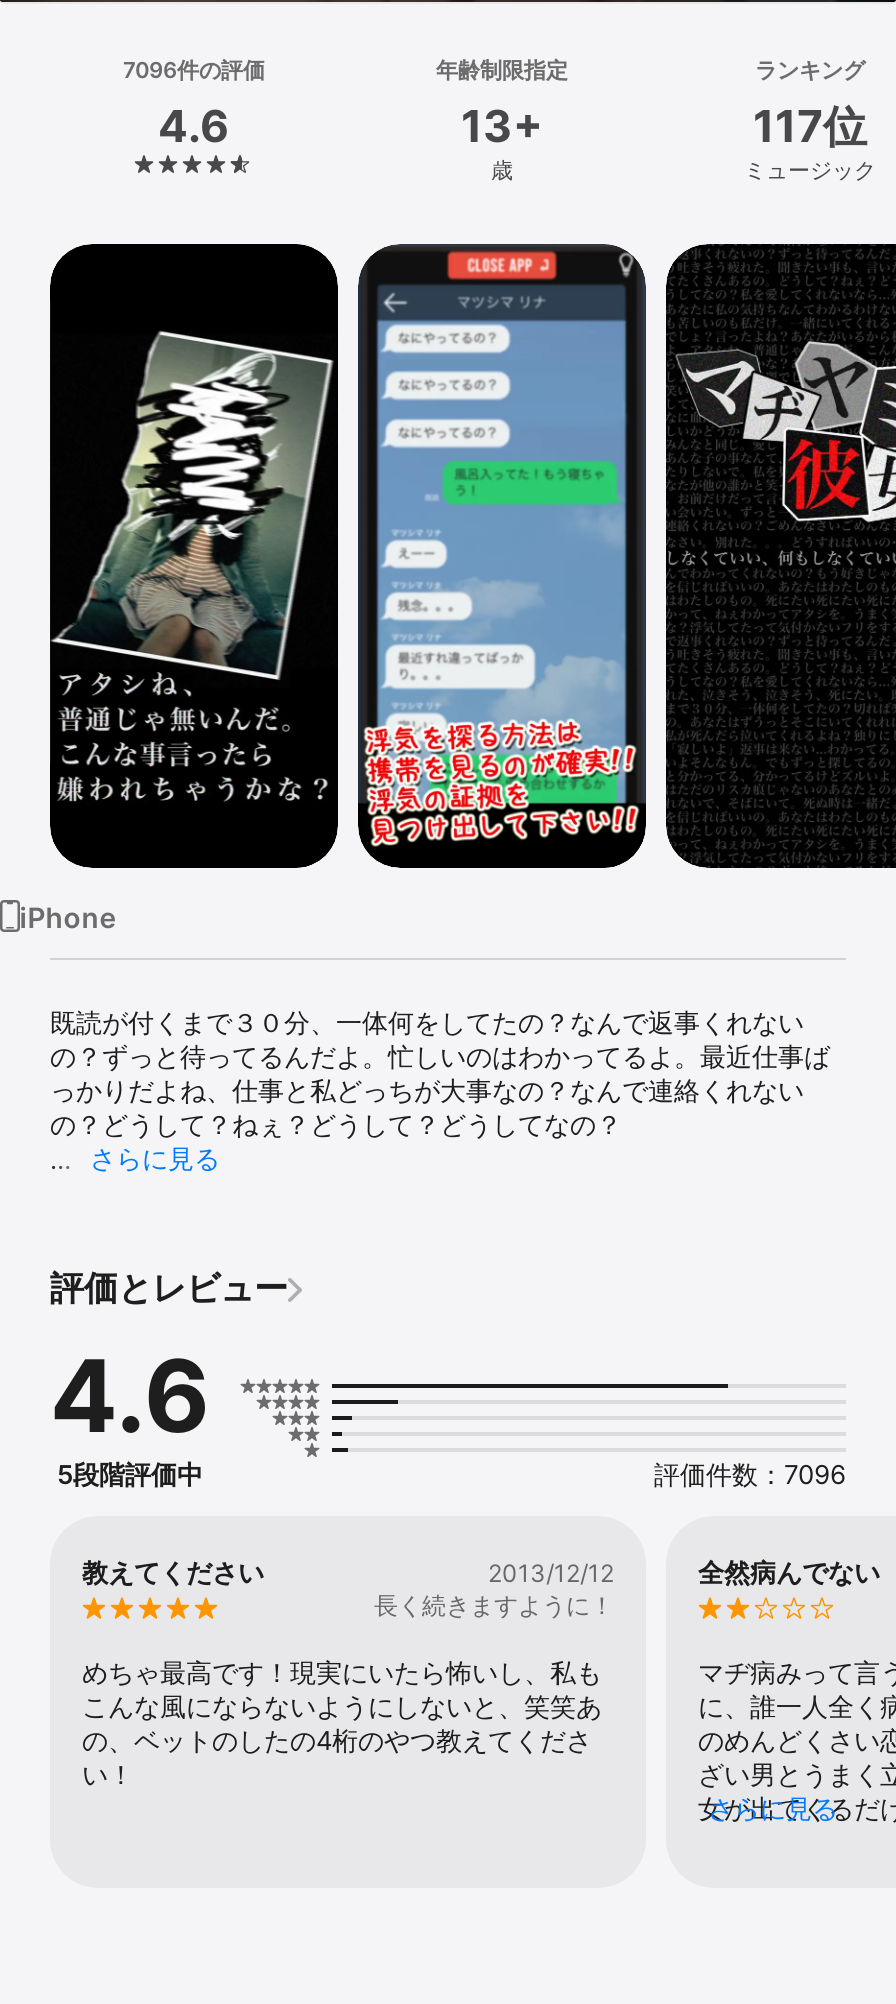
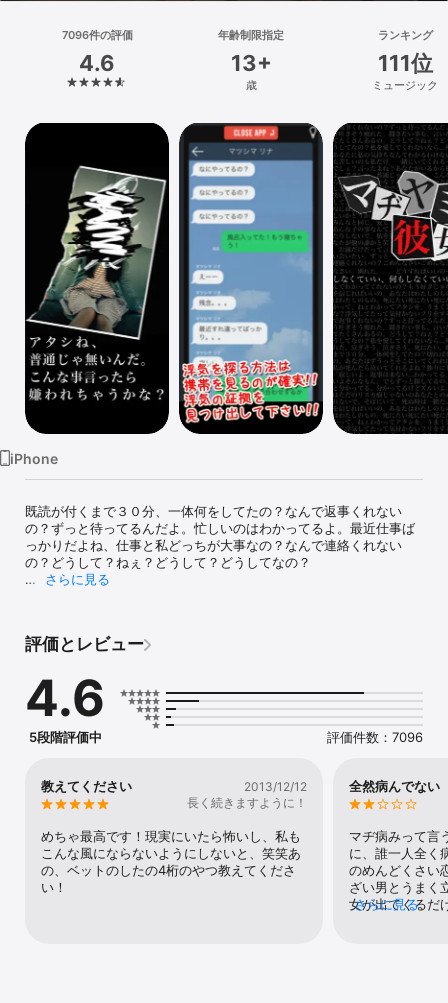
- 117位
+ 111位
